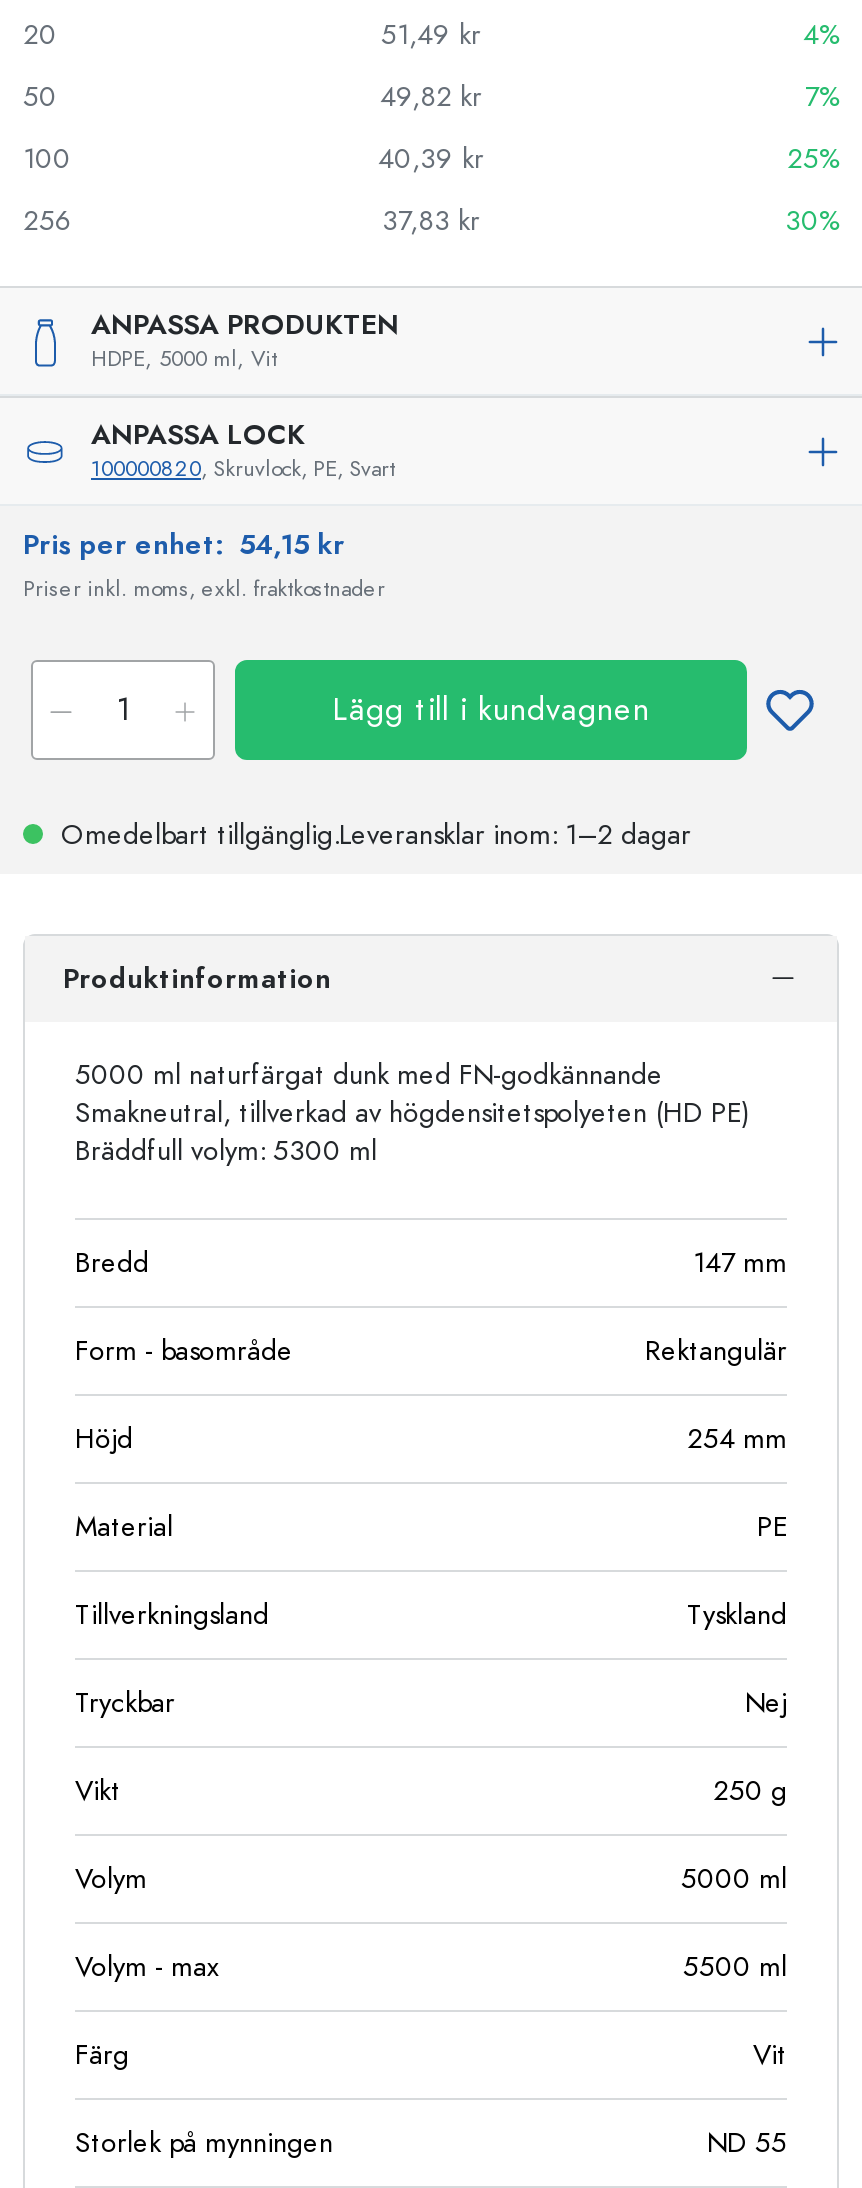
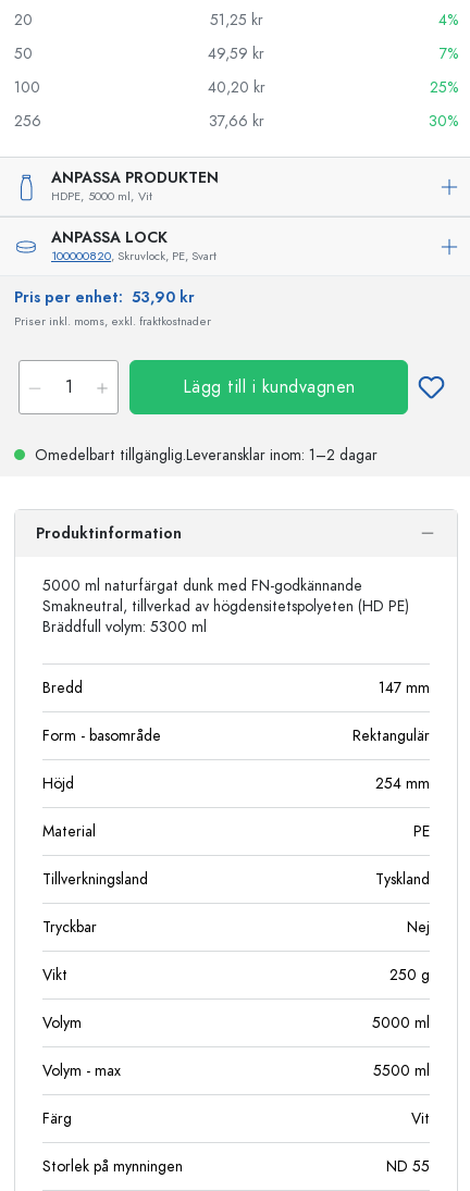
- 51,49 kr
+ 51,25 kr

- 49,82 kr
+ 49,59 kr

- 40,39 kr
+ 40,20 kr

- 37,83 kr
+ 37,66 kr

- Pris per enhet: 54,15 kr
+ Pris per enhet: 53,90 kr
